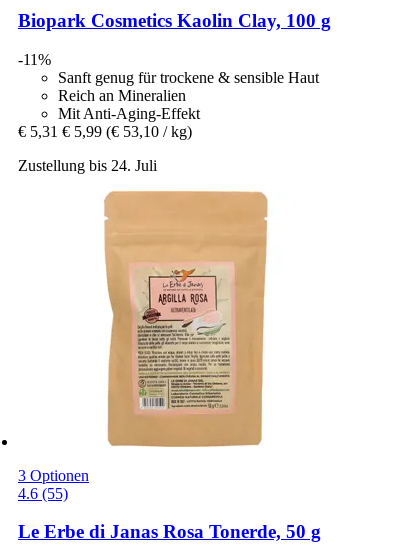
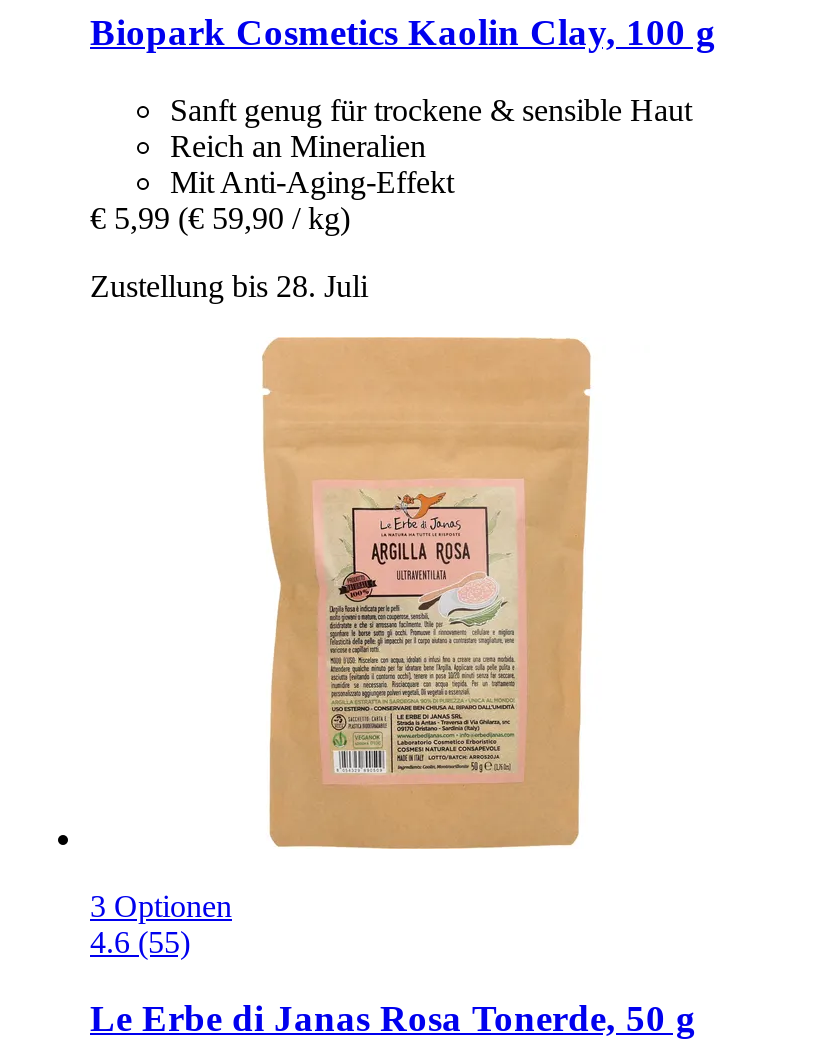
- -11%

- € 5,31 € 5,99 (€ 53,10 / kg)
+ € 5,99 (€ 59,90 / kg)

- Zustellung bis 24. Juli
+ Zustellung bis 28. Juli
